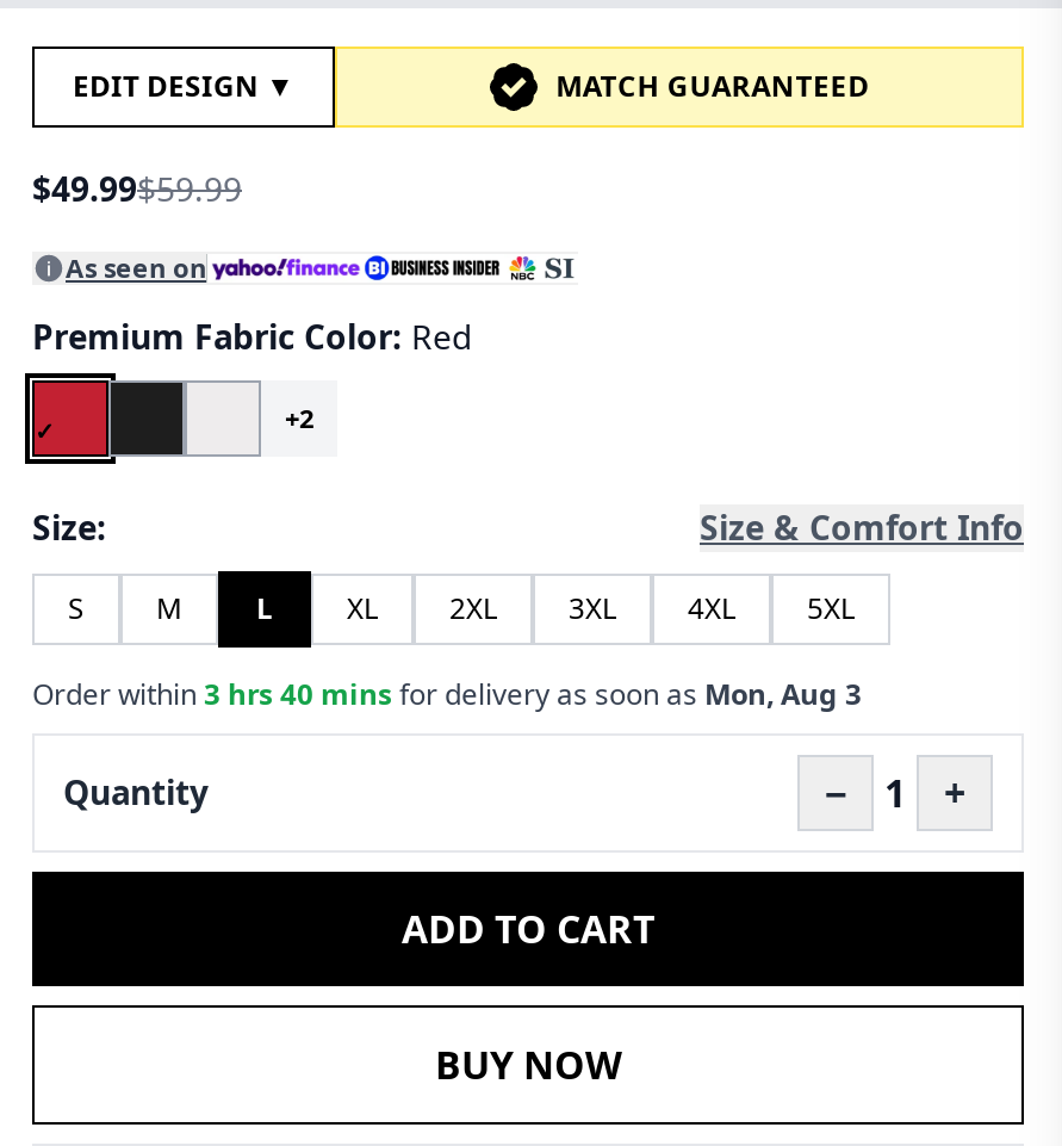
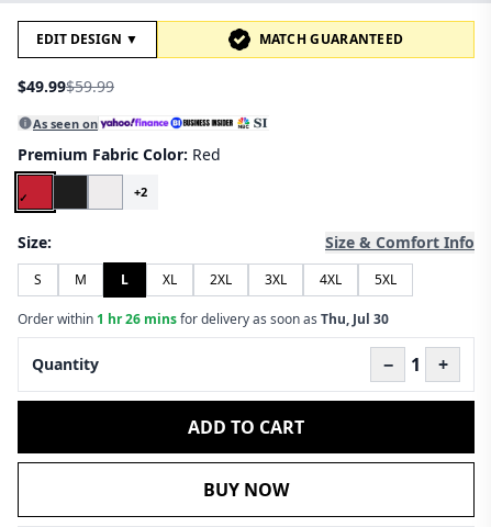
- Order within 3 hrs 40 mins for delivery as soon as Mon, Aug 3
+ Order within 1 hr 26 mins for delivery as soon as Thu, Jul 30
